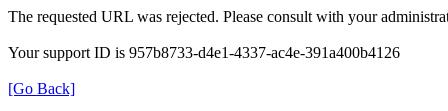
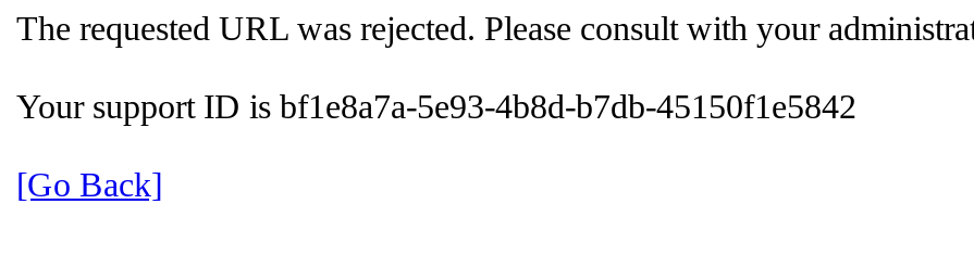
- Your support ID is 957b8733-d4e1-4337-ac4e-391a400b4126
+ Your support ID is bf1e8a7a-5e93-4b8d-b7db-45150f1e5842
